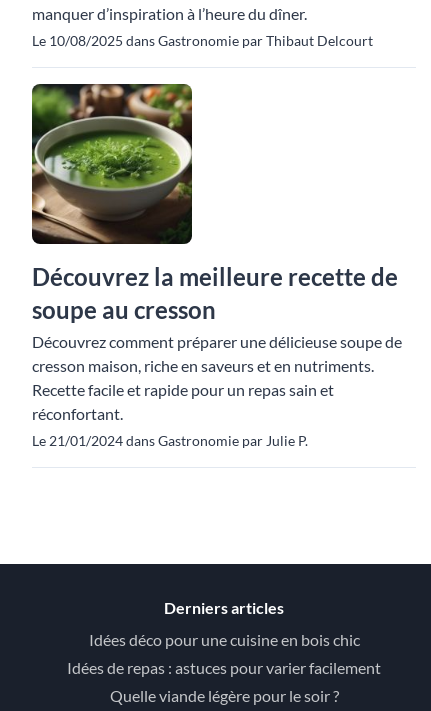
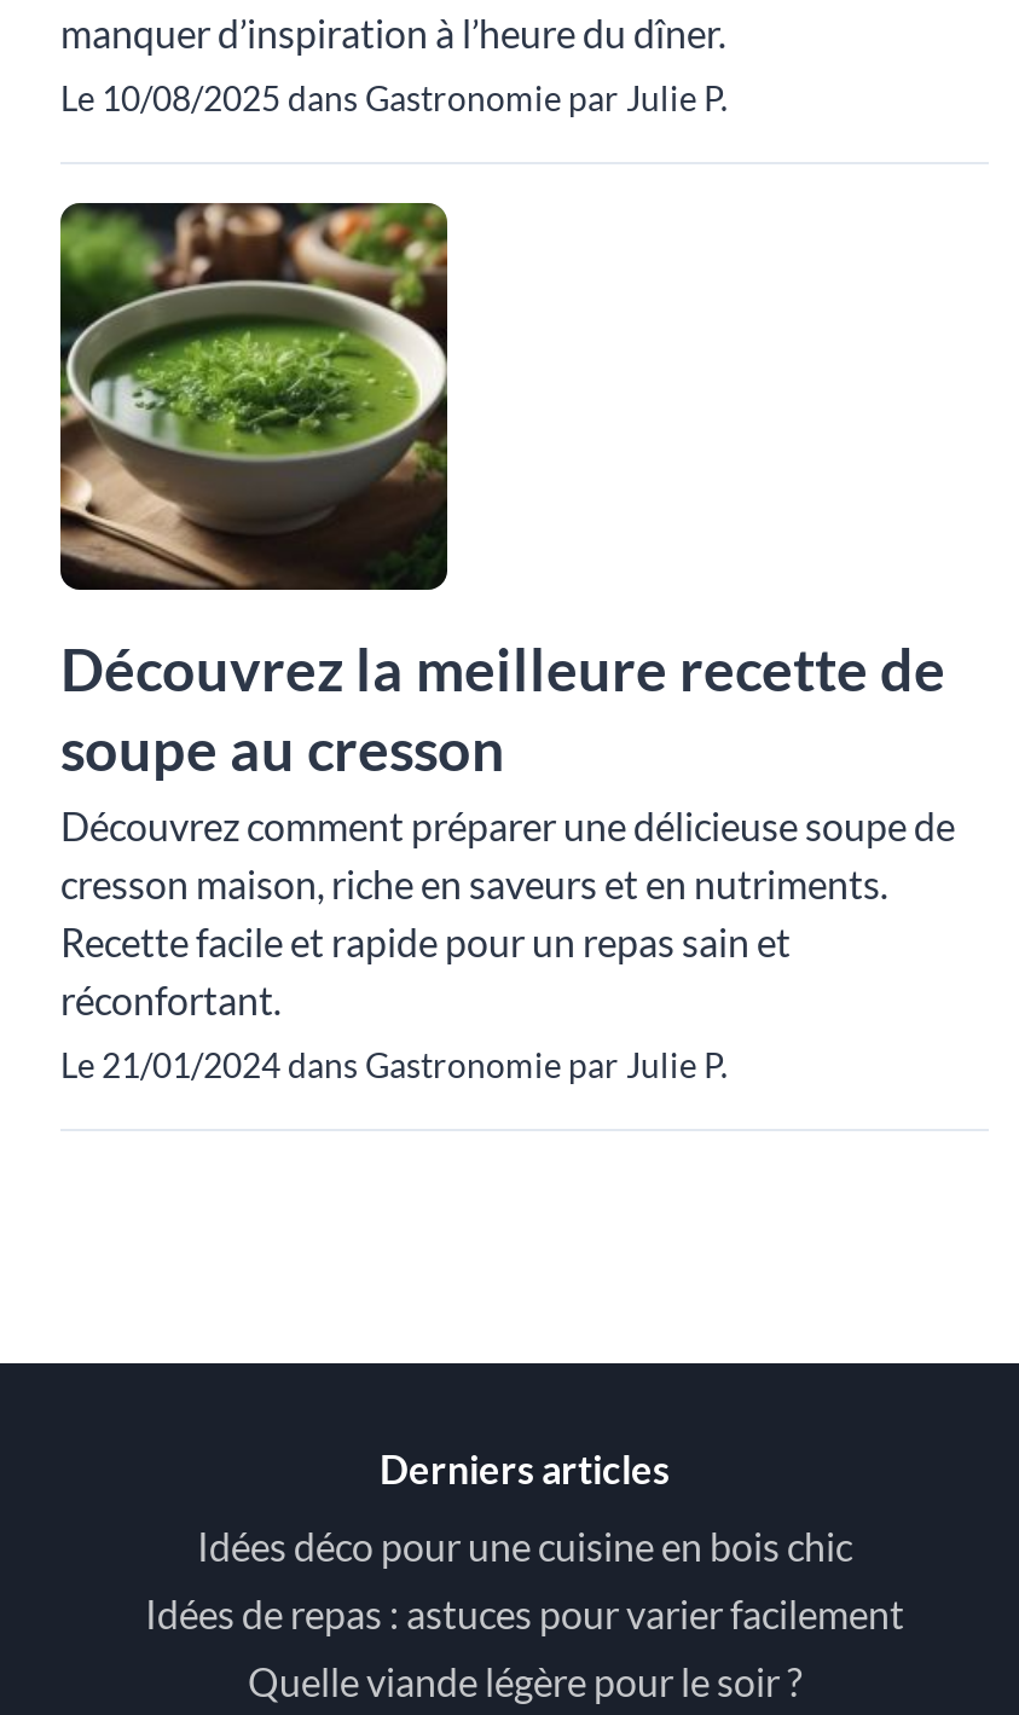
- Le 10/08/2025 dans Gastronomie par Thibaut Delcourt
+ Le 10/08/2025 dans Gastronomie par Julie P.
